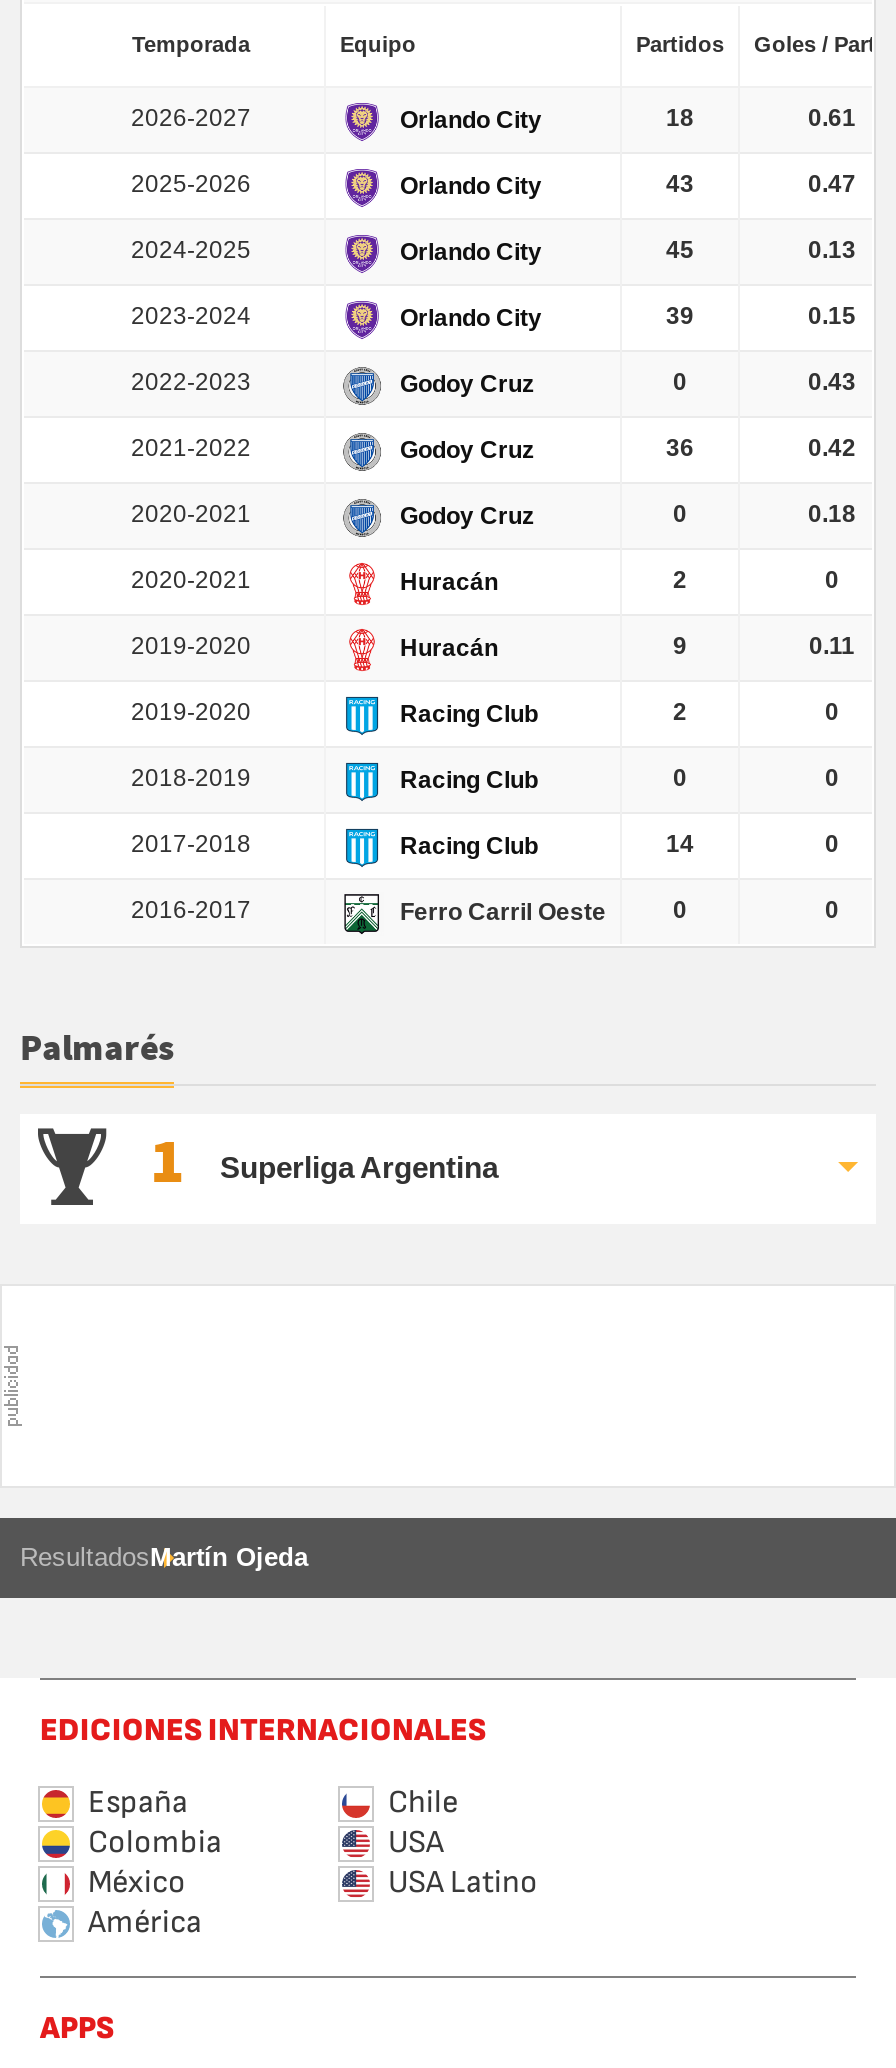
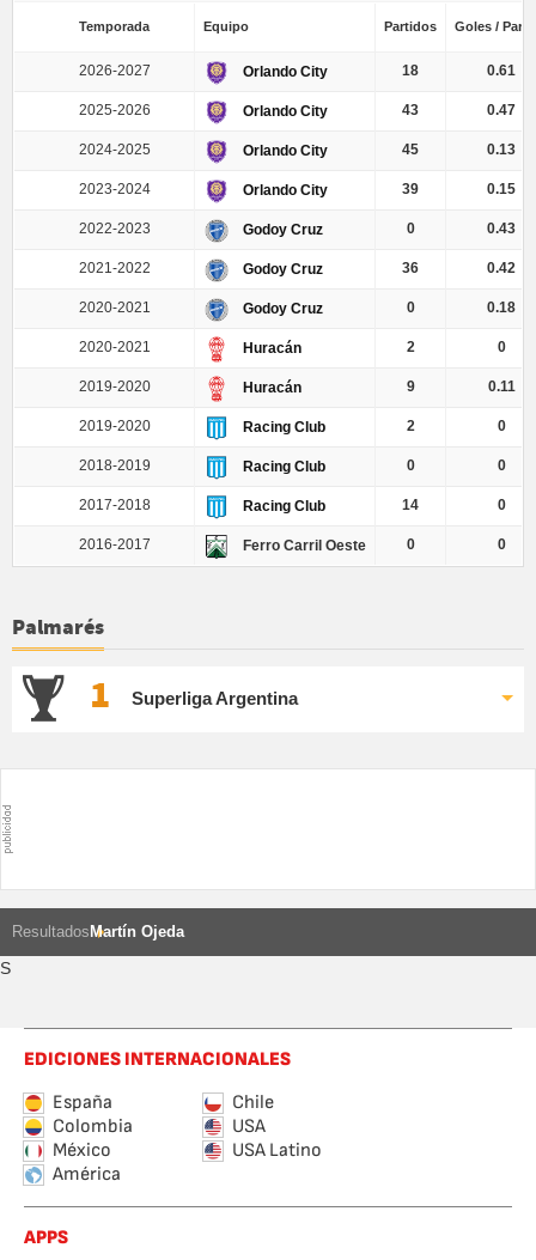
+ S
